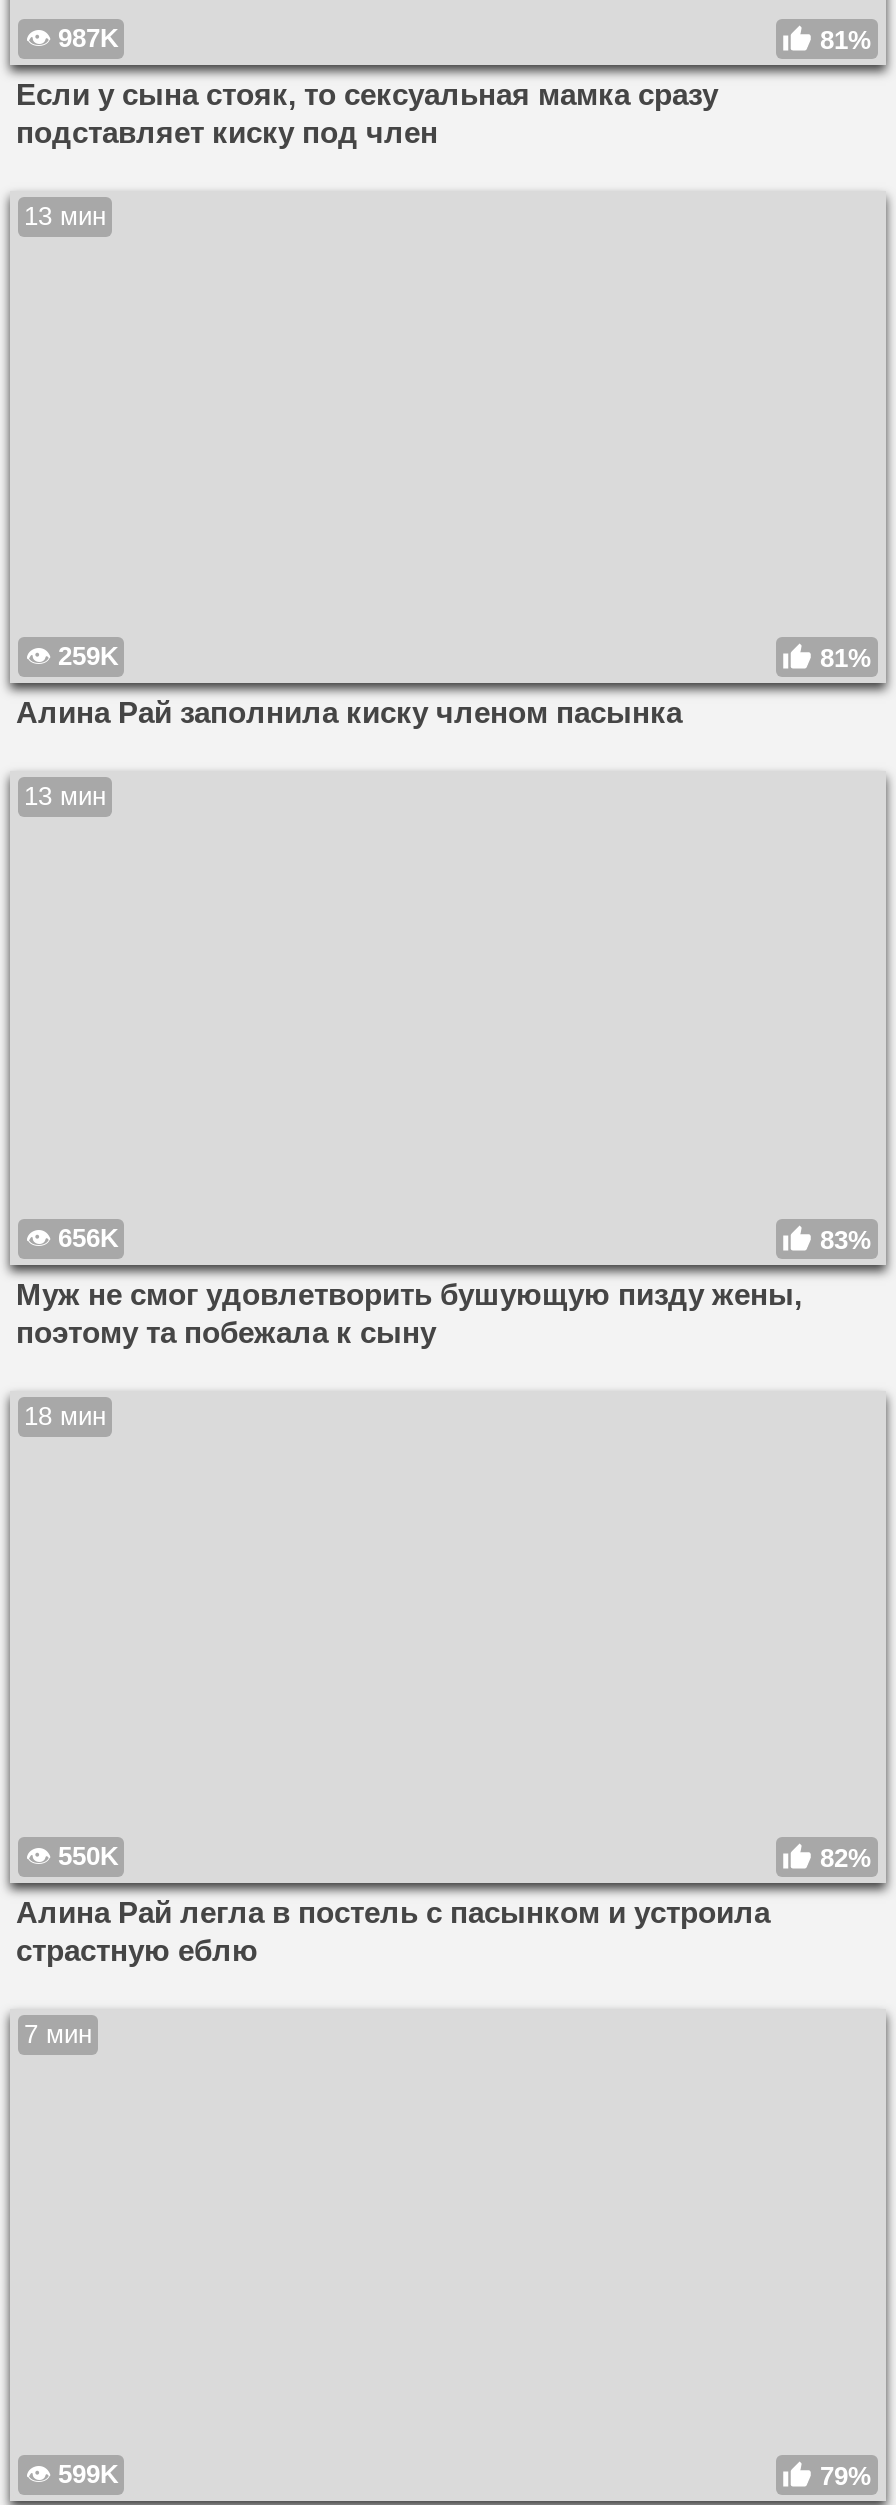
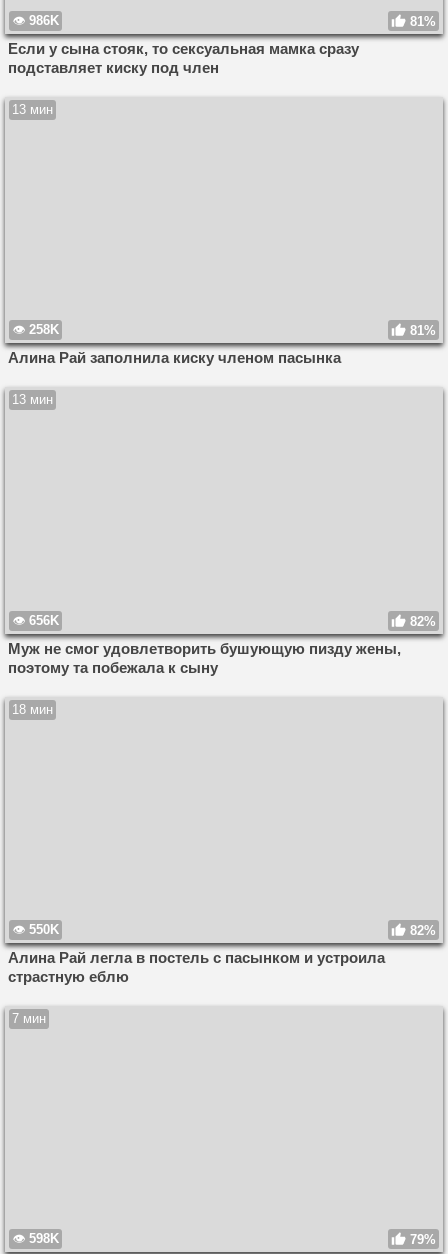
- 987K
+ 986K

- 259K
+ 258K

- 83%
+ 82%

- 599K
+ 598K
